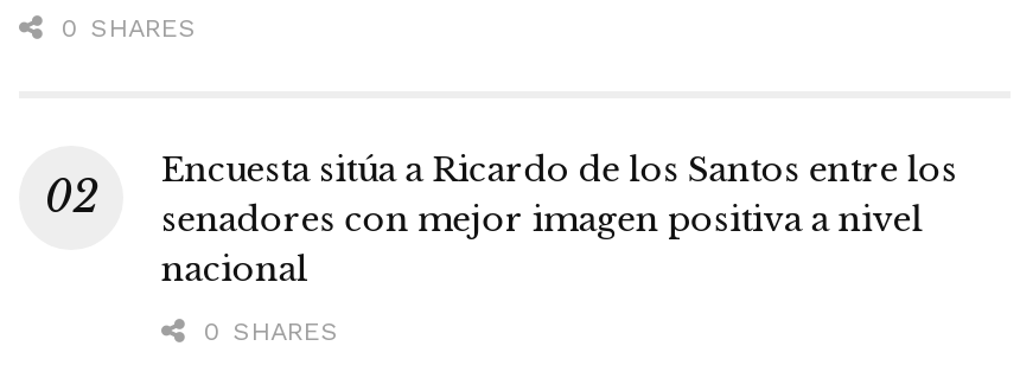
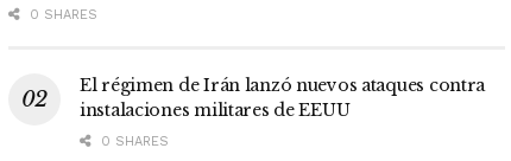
- Encuesta sitúa a Ricardo de los Santos entre los
- senadores con mejor imagen positiva a nivel
- nacional
+ El régimen de Irán lanzó nuevos ataques contra
+ instalaciones militares de EEUU
